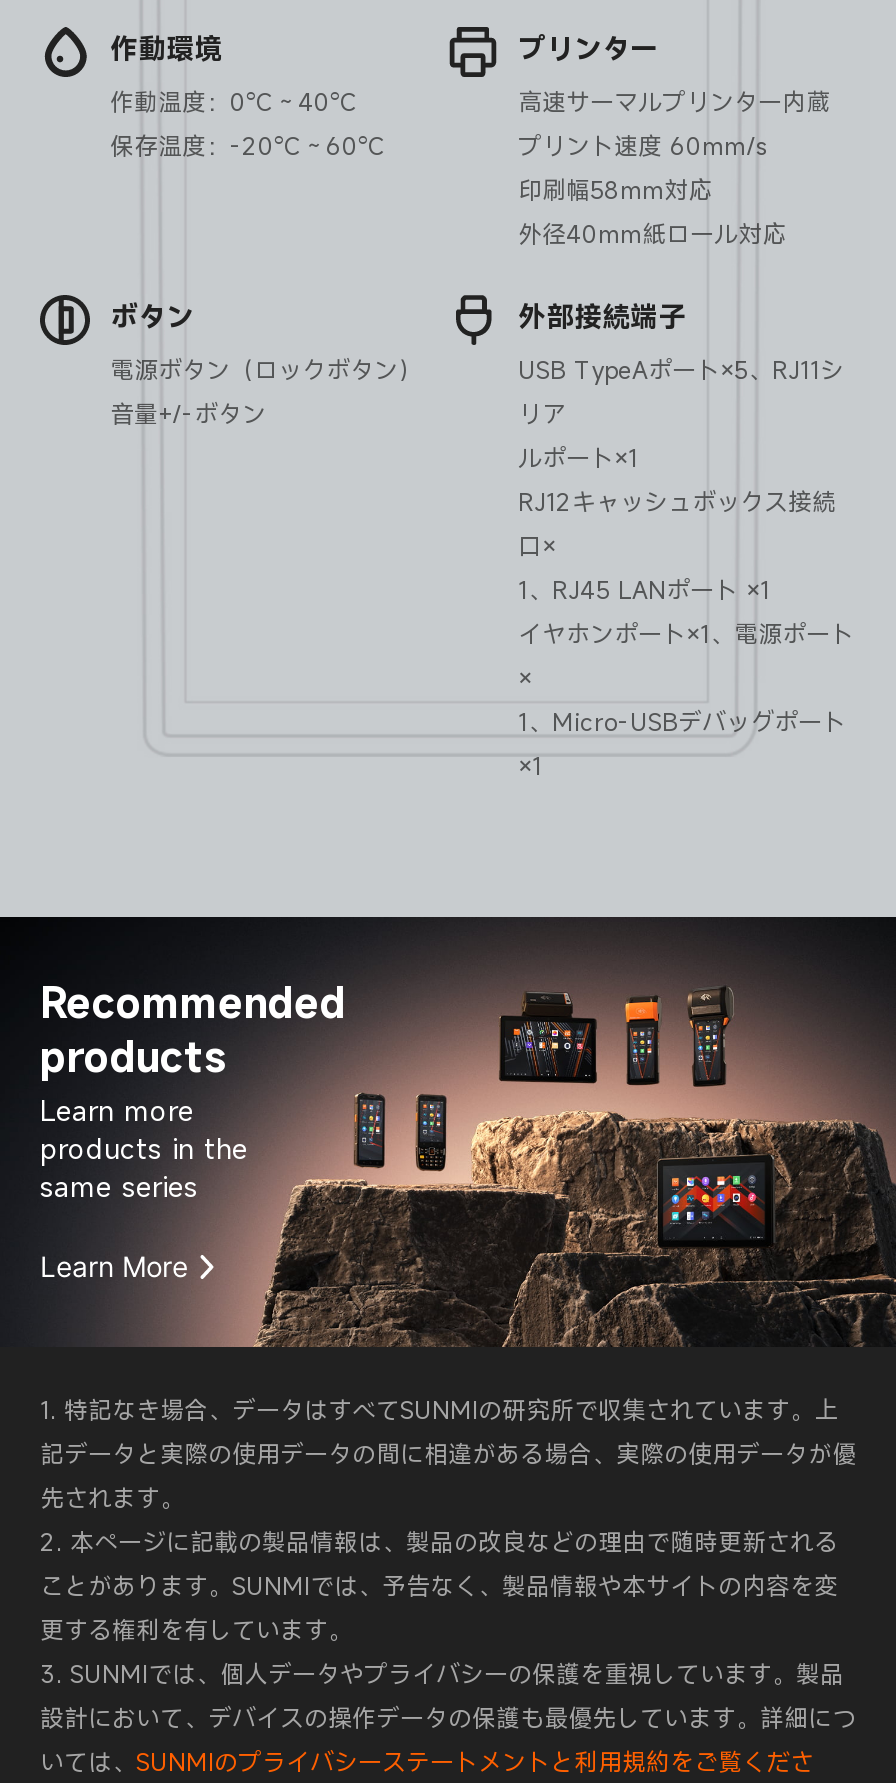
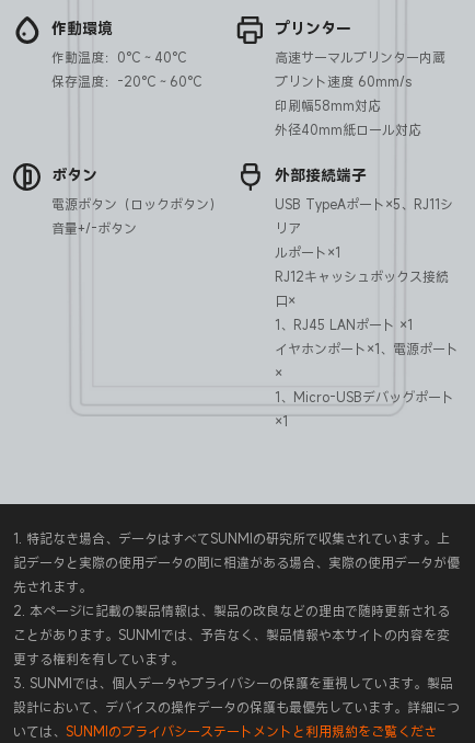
- [image]
- Recommended
- products
- Learn more
- products in the
- same series
- Learn More
